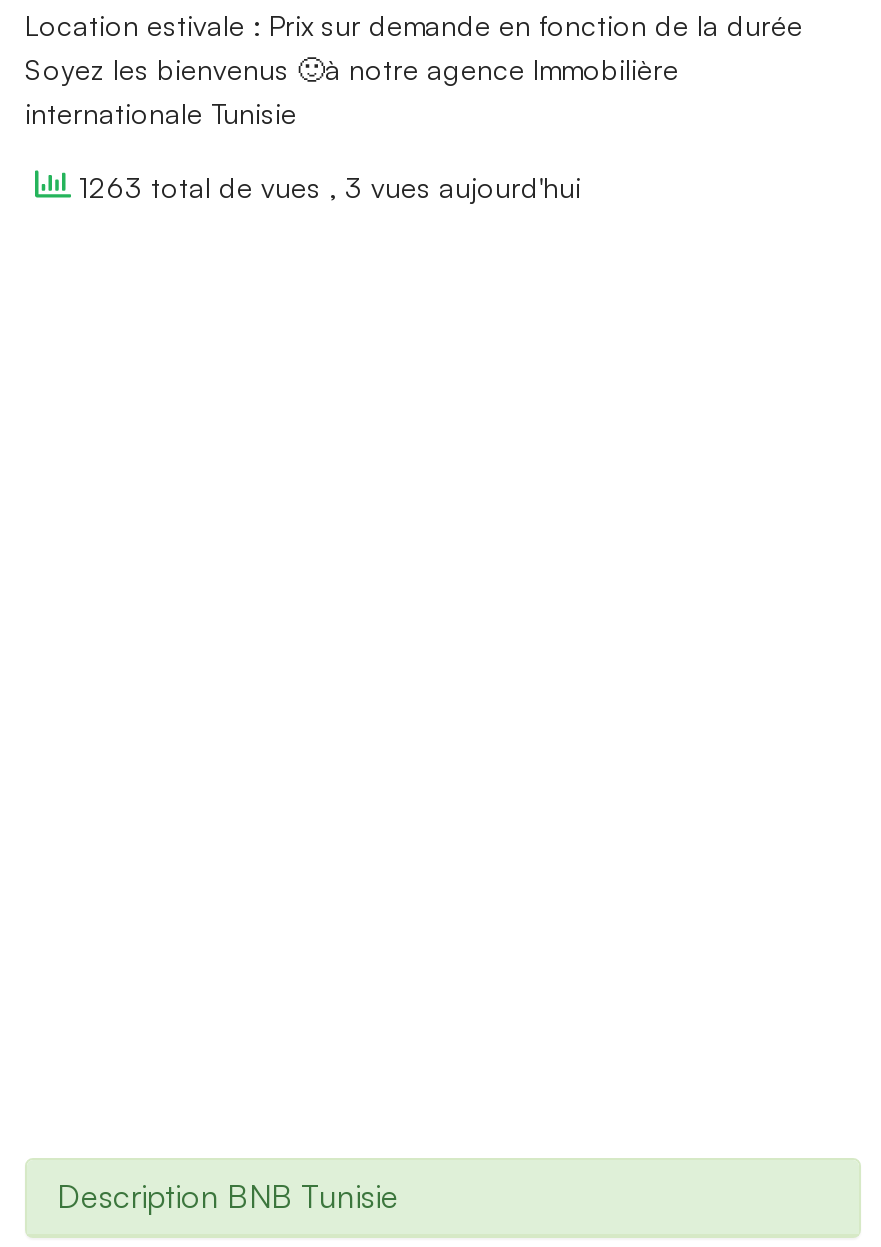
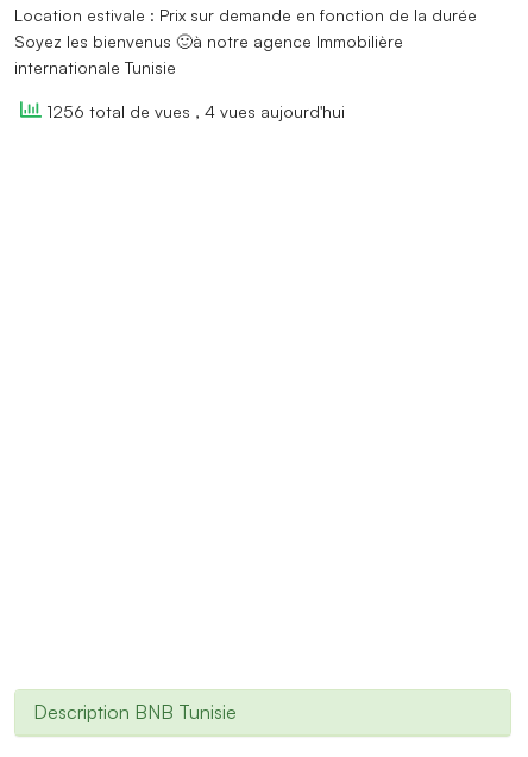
- 1263 total de vues, 3 vues aujourd'hui
+ 1256 total de vues, 4 vues aujourd'hui
